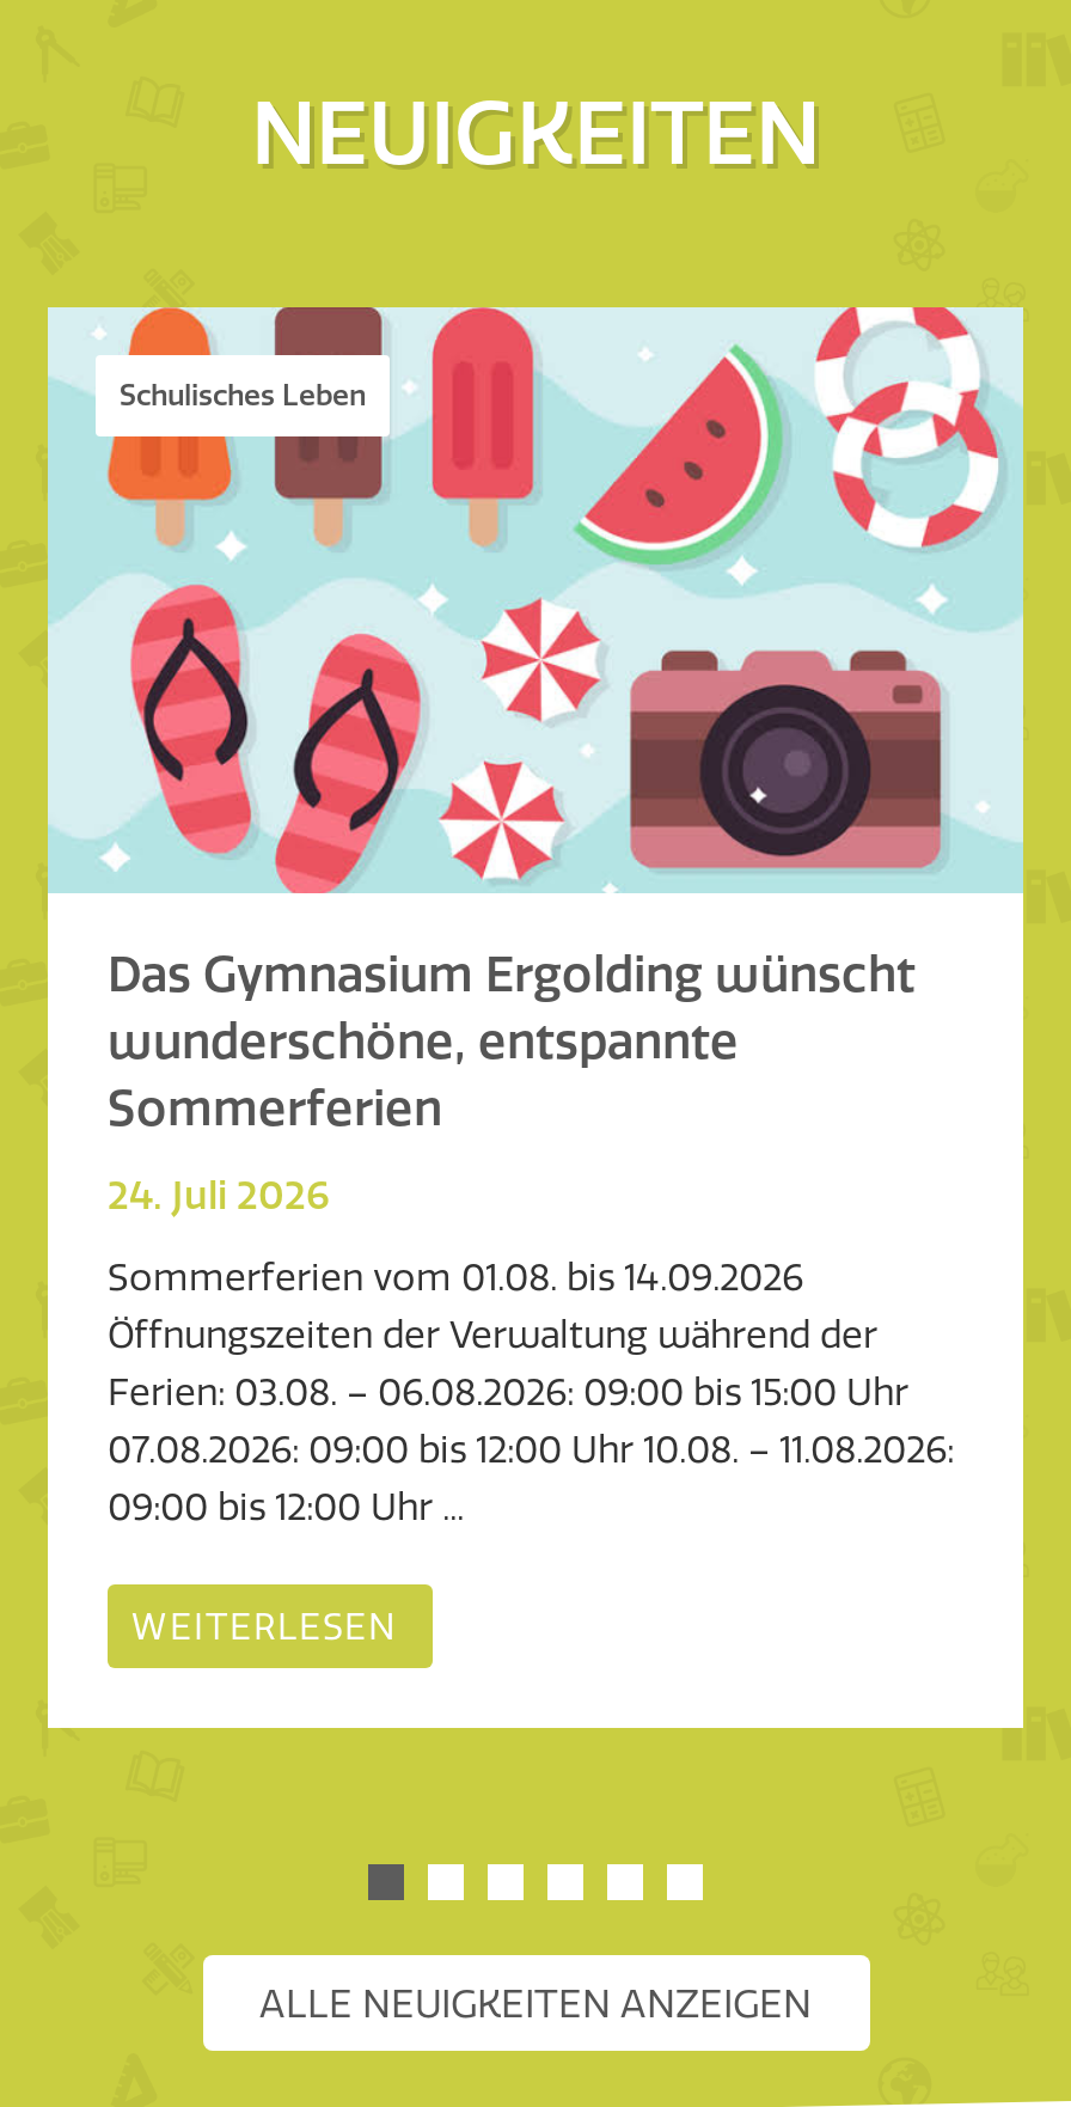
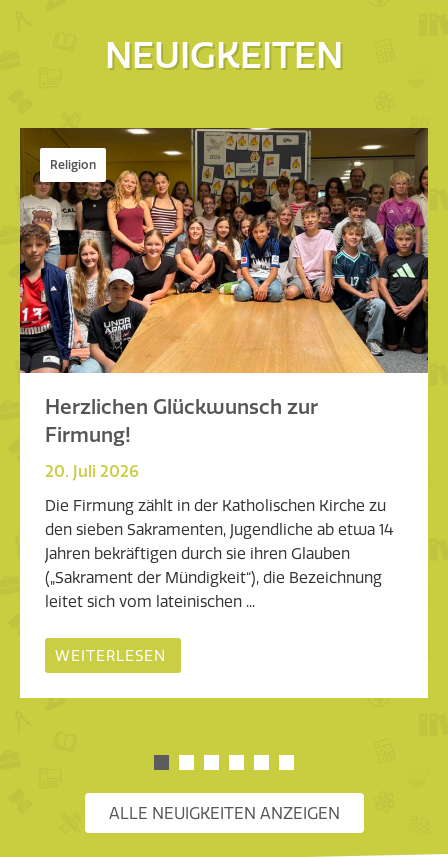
- [image]
- Schulisches Leben
+ [image]
+ Religion

- Das Gymnasium Ergolding wünscht
- wunderschöne, entspannte
- Sommerferien
+ Herzlichen Glückwunsch zur
+ Firmung!

- 24. Juli 2026
+ 20. Juli 2026

- Sommerferien vom 01.08. bis 14.09.2026
- Öffnungszeiten der Verwaltung während der
- Ferien: 03.08. – 06.08.2026: 09:00 bis 15:00 Uhr
- 07.08.2026: 09:00 bis 12:00 Uhr 10.08. – 11.08.2026:
- 09:00 bis 12:00 Uhr ...
+ Die Firmung zählt in der Katholischen Kirche zu
+ den sieben Sakramenten, Jugendliche ab etwa 14
+ Jahren bekräftigen durch sie ihren Glauben
+ („Sakrament der Mündigkeit“), die Bezeichnung
+ leitet sich vom lateinischen ...
